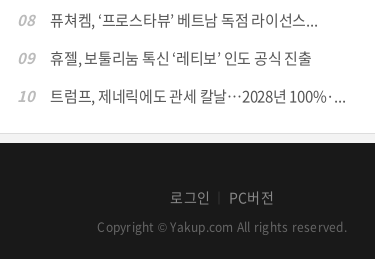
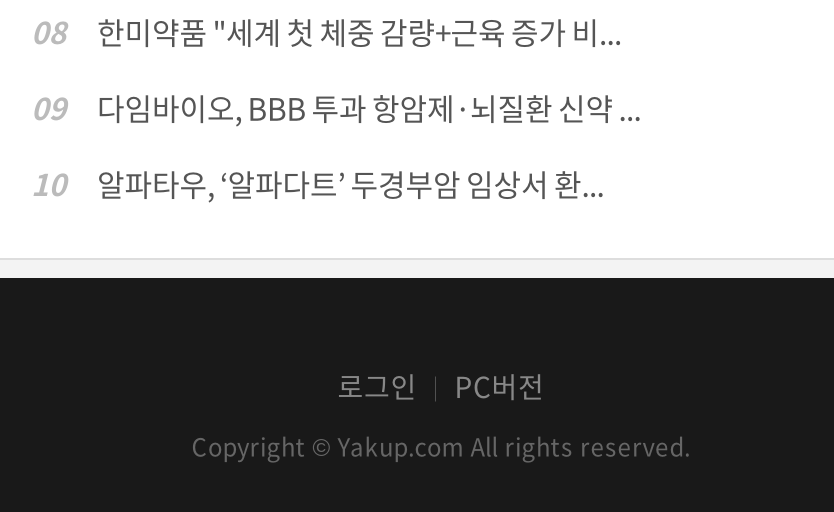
- 퓨쳐켐, ‘프로스타뷰’ 베트남 독점 라이선스...
+ 한미약품 "세계 첫 체중 감량+근육 증가 비...

- 휴젤, 보툴리눔 톡신 ‘레티보’ 인도 공식 진출
+ 다임바이오, BBB 투과 항암제·뇌질환 신약 ...

- 트럼프, 제네릭에도 관세 칼날…2028년 100%·...
+ 알파타우, ‘알파다트’ 두경부암 임상서 환...
